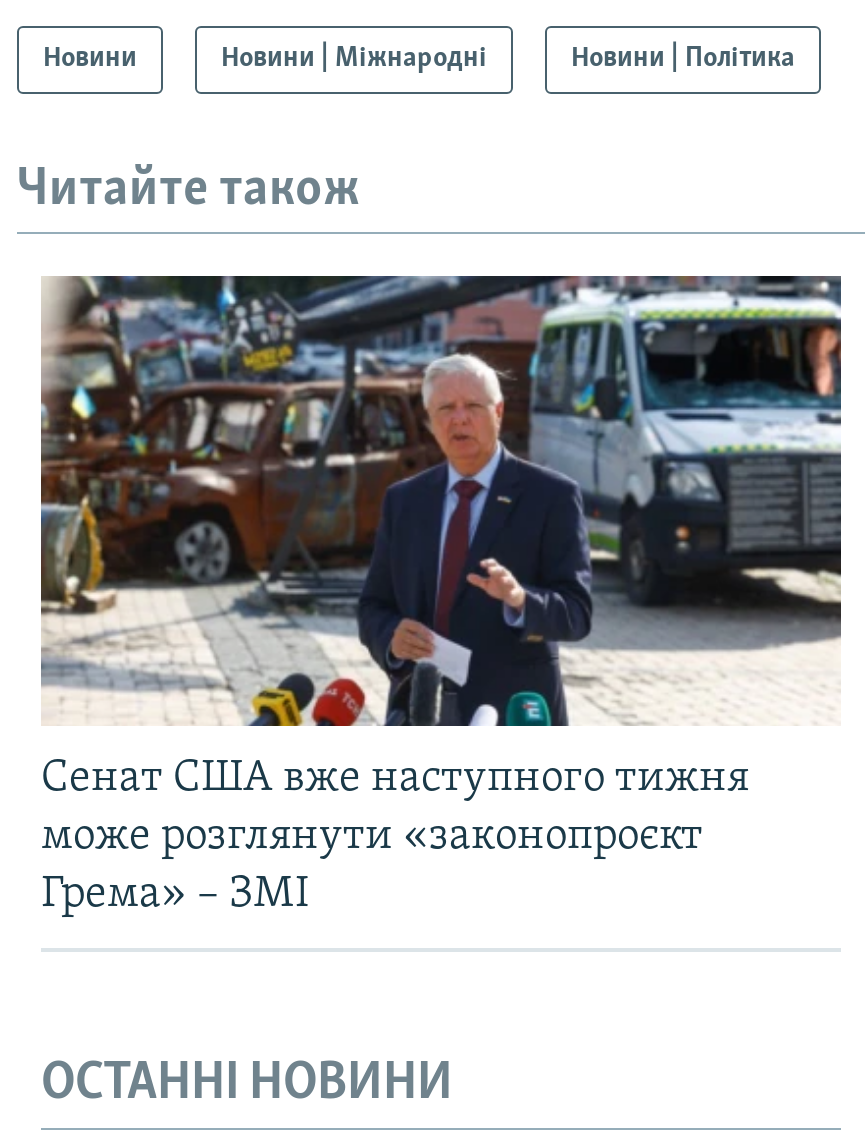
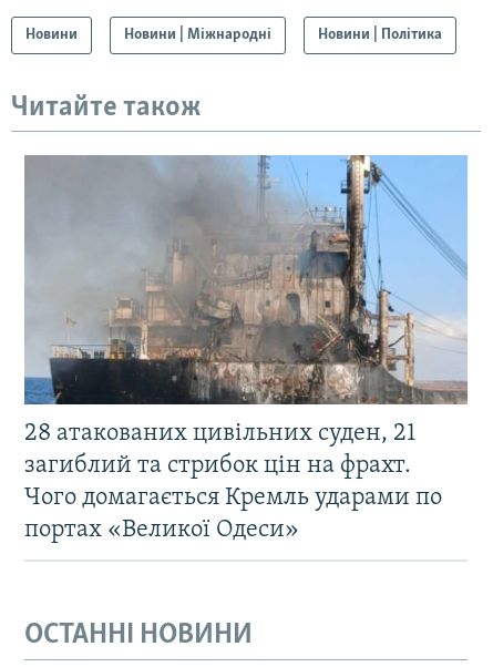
- [image]
- Сенат CША вже наступного тижня
- може розглянути «законопроєкт
- Грема» – ЗМІ
+ [image]
+ 28 атакованих цивільних суден, 21
+ загиблий та стрибок цін на фрахт.
+ Чого домагається Кремль ударами по
+ портах «Великої Одеси»
